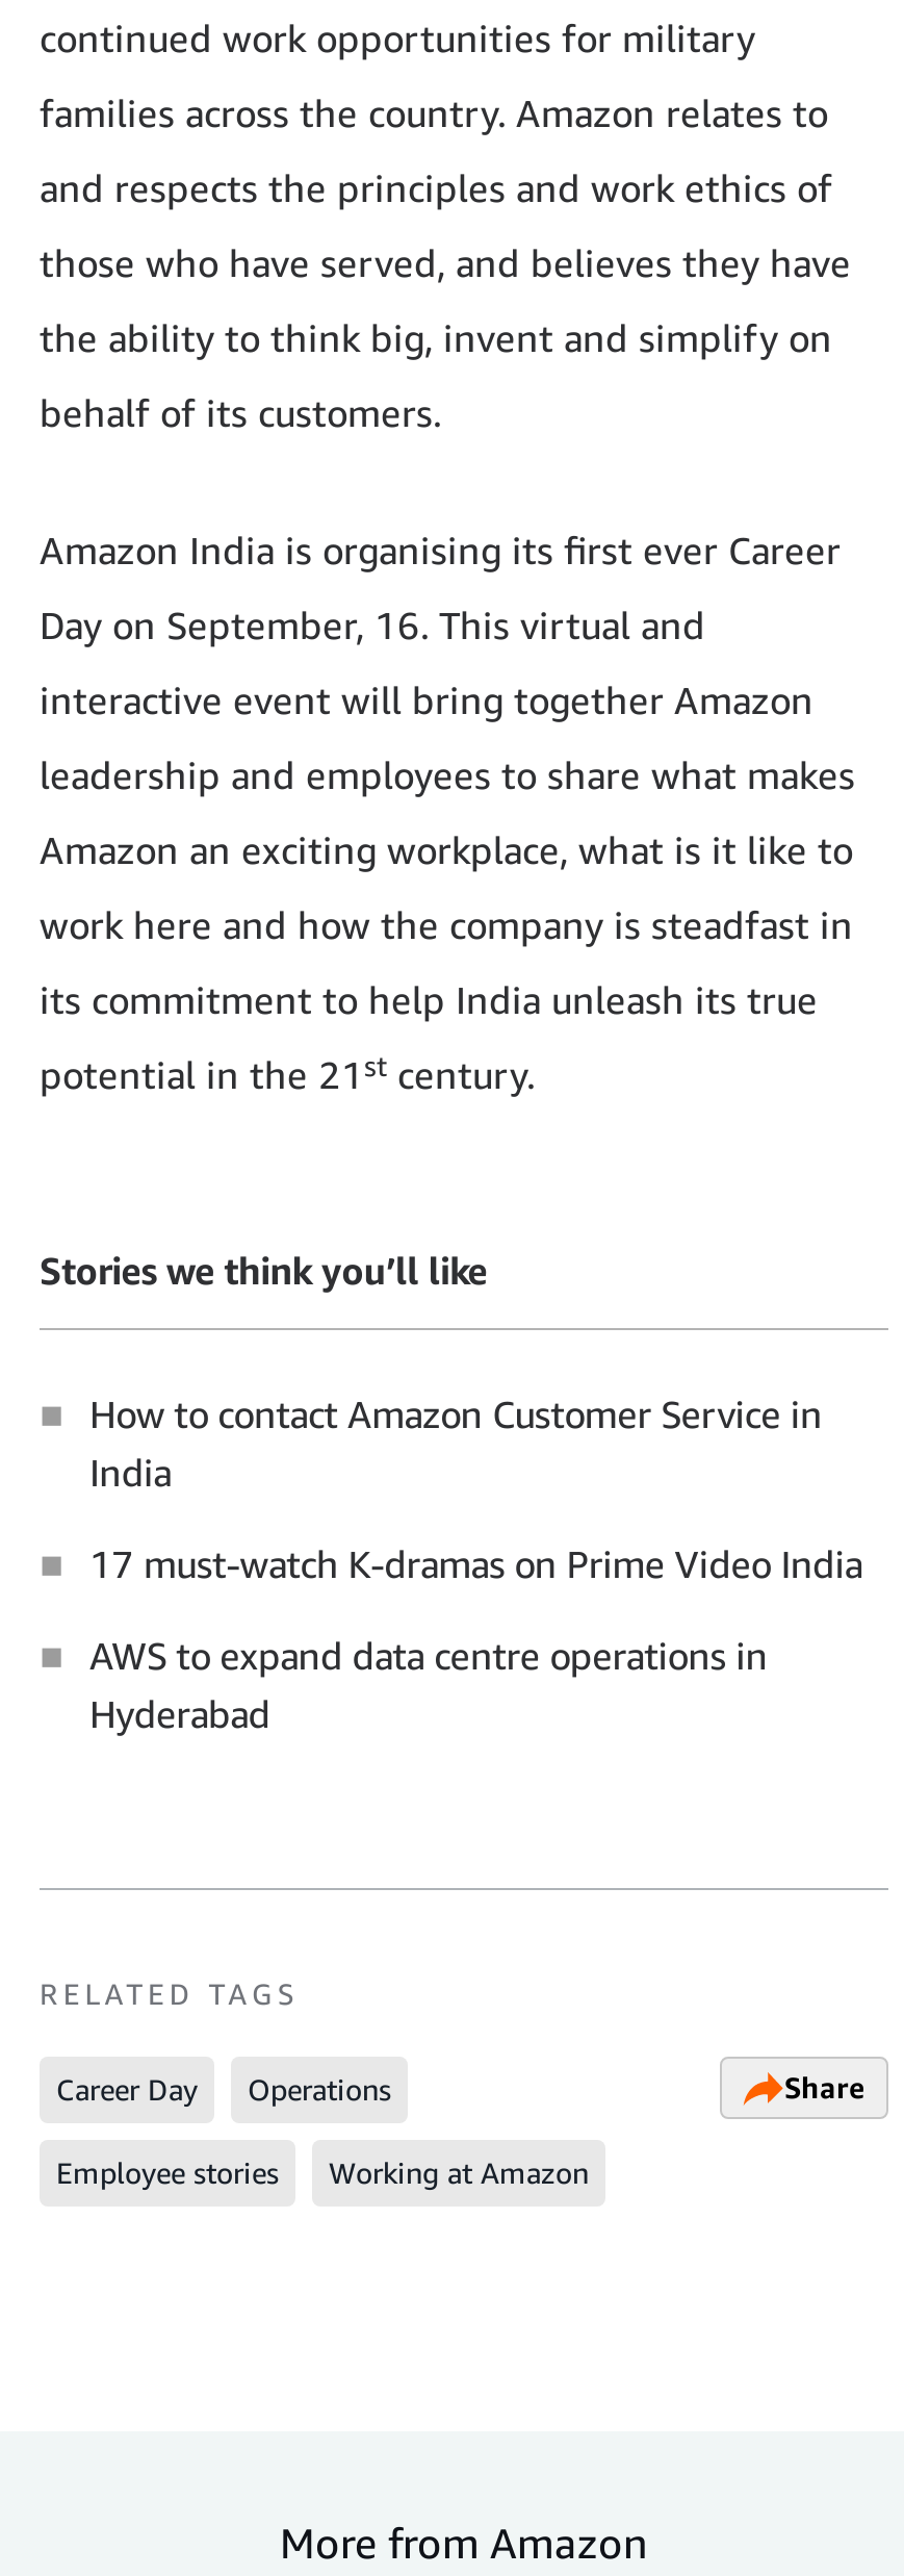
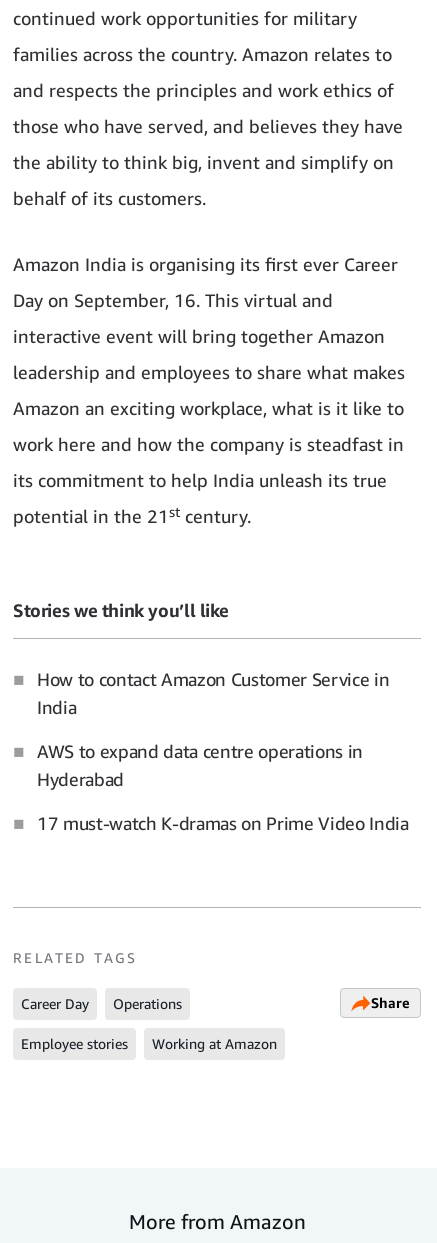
moved down: 17 must-watch K-dramas on Prime Video India

moved up: AWS to expand data centre operations in | Hyderabad
